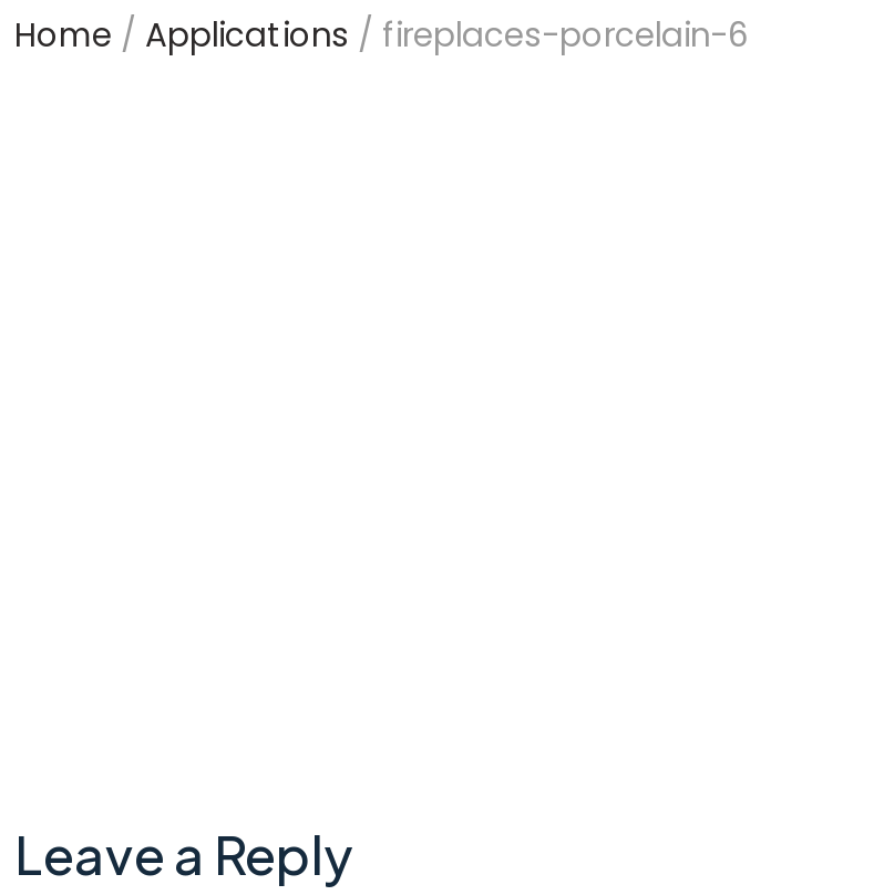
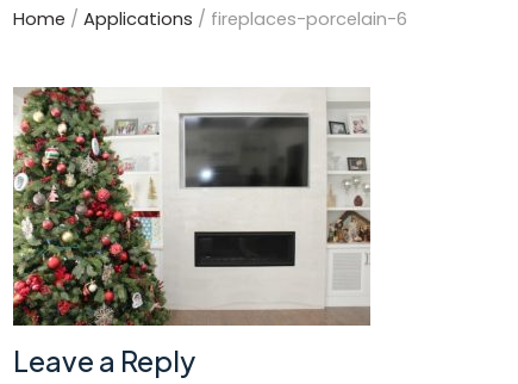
+ [image]
